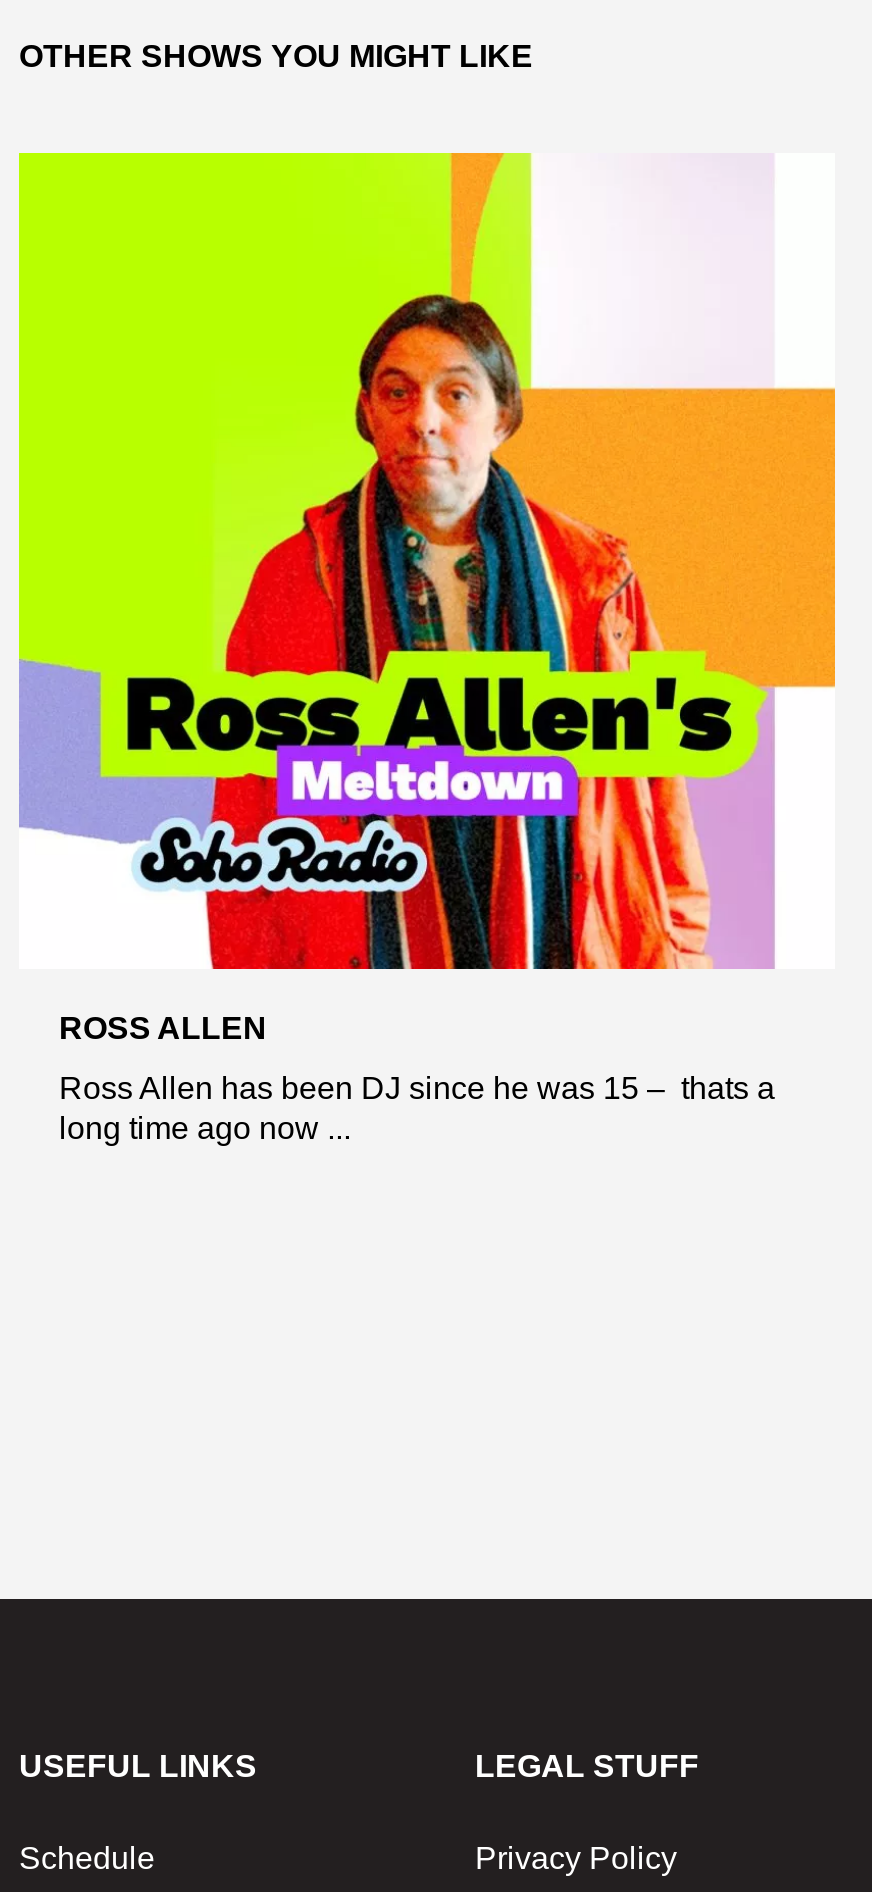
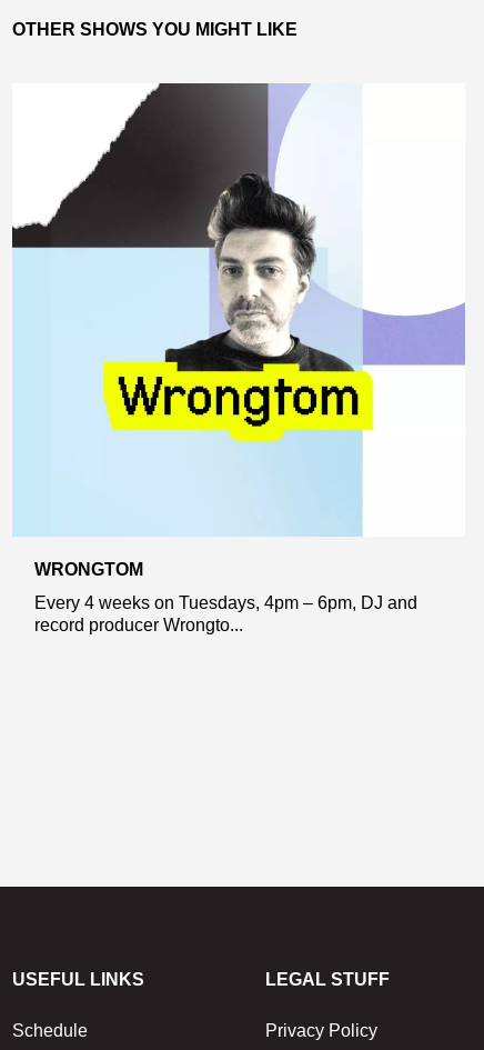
- [image]
- ROSS ALLEN
+ [image]
+ WRONGTOM

- Ross Allen has been DJ since he was 15 – thats a
- long time ago now ...
+ Every 4 weeks on Tuesdays, 4pm – 6pm, DJ and
+ record producer Wrongto...
